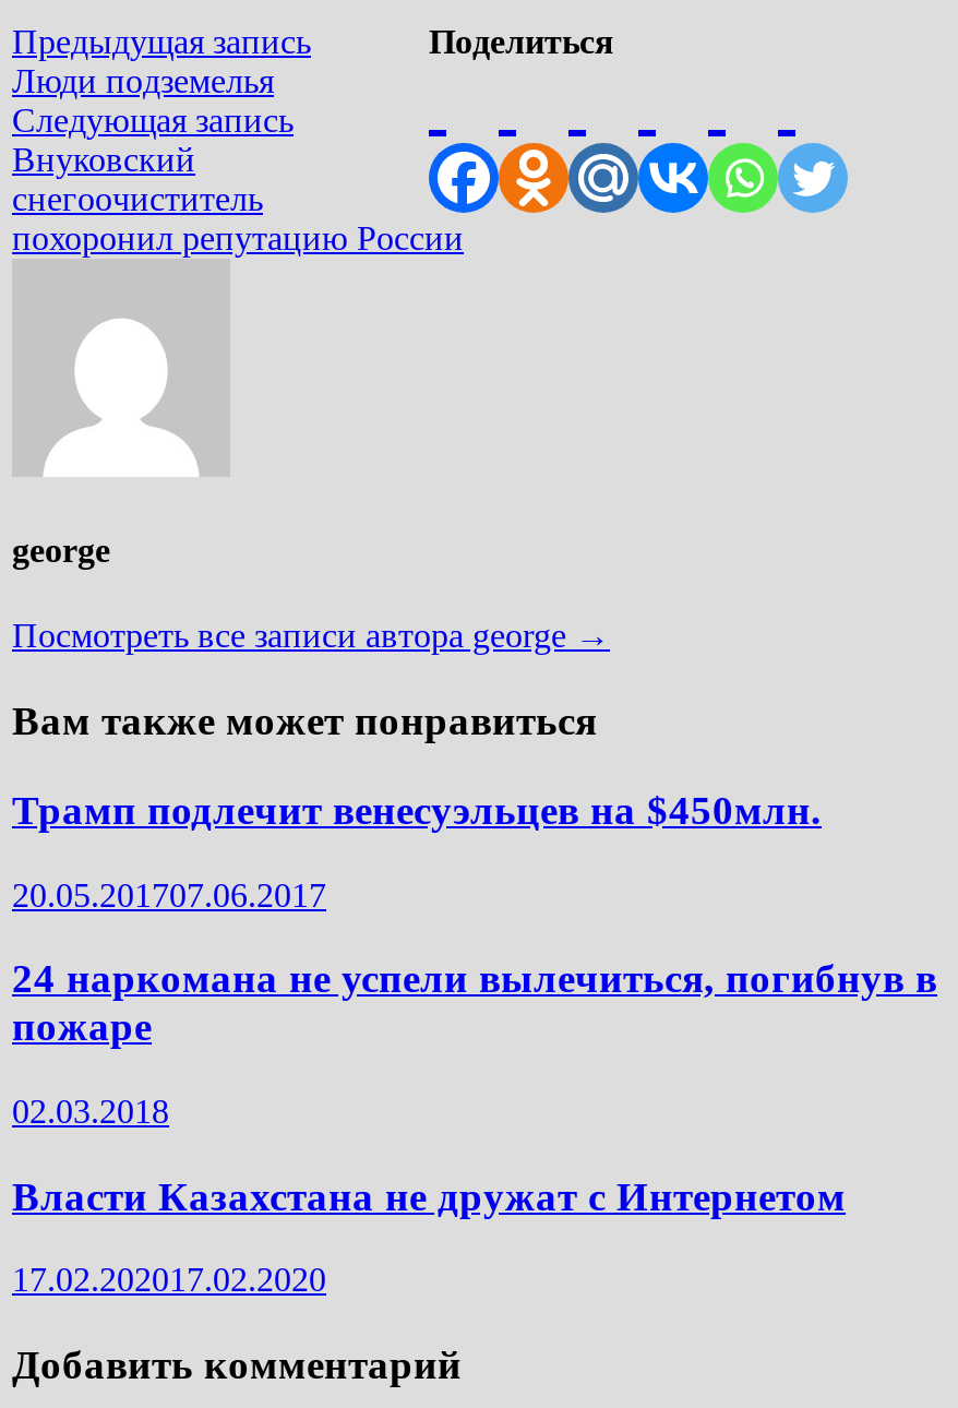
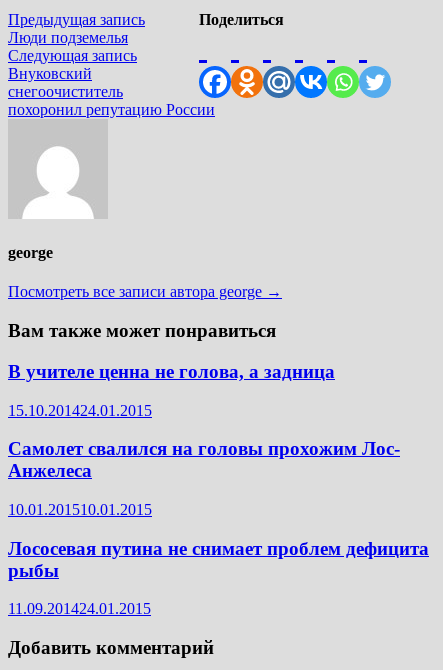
- Трамп подлечит венесуэльцев на $450млн.
+ В учителе ценна не голова, а задница

- 20.05.201707.06.2017
+ 15.10.201424.01.2015

- 24 наркомана не успели вылечиться, погибнув в
- пожаре
+ Самолет свалился на головы прохожим Лос-
+ Анжелеса

- 02.03.2018
+ 10.01.2015 10.01.2015

- Власти Казахстана не дружат с Интернетом
+ Лососевая путина не снимает проблем дефицита
+ рыбы

- 17.02.202017.02.2020
+ 11.09.201424.01.2015
